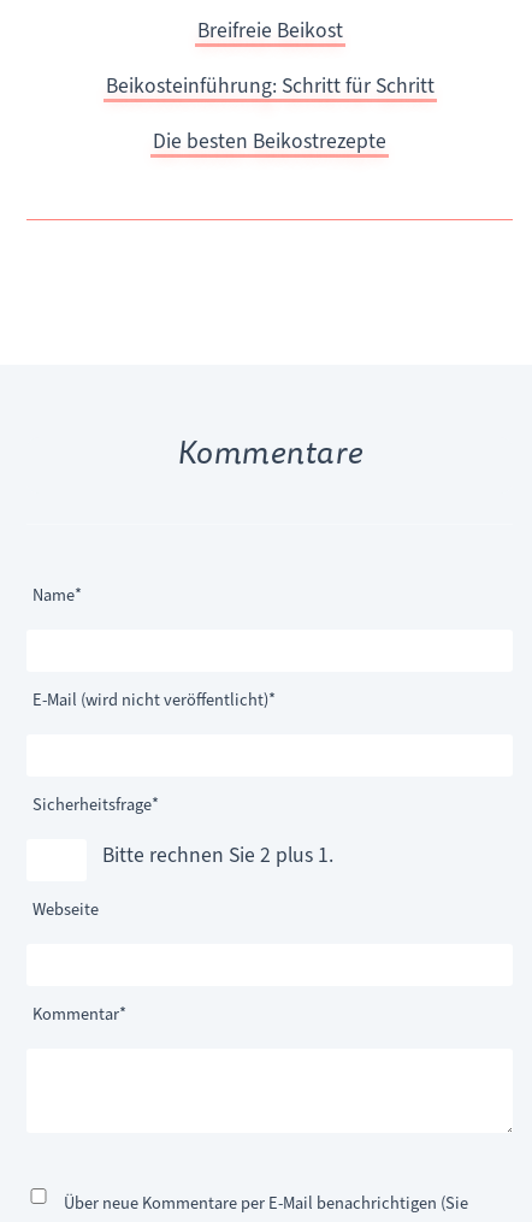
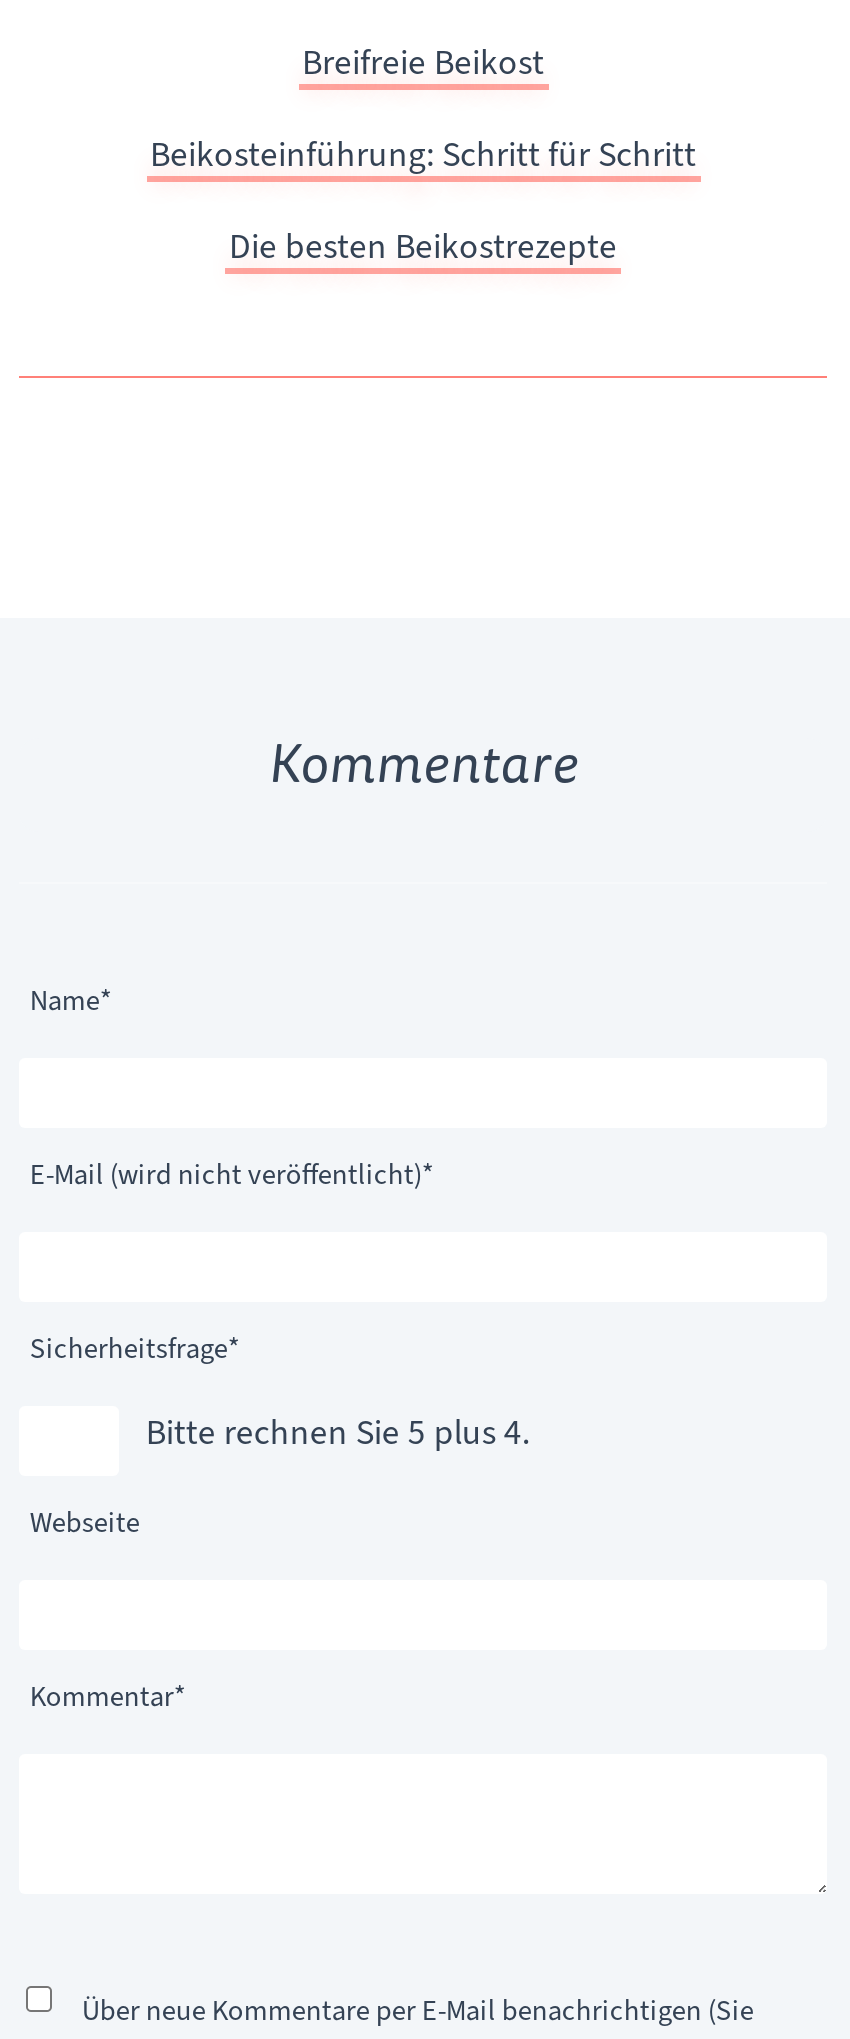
- Bitte rechnen Sie 2 plus 1.
+ Bitte rechnen Sie 5 plus 4.
